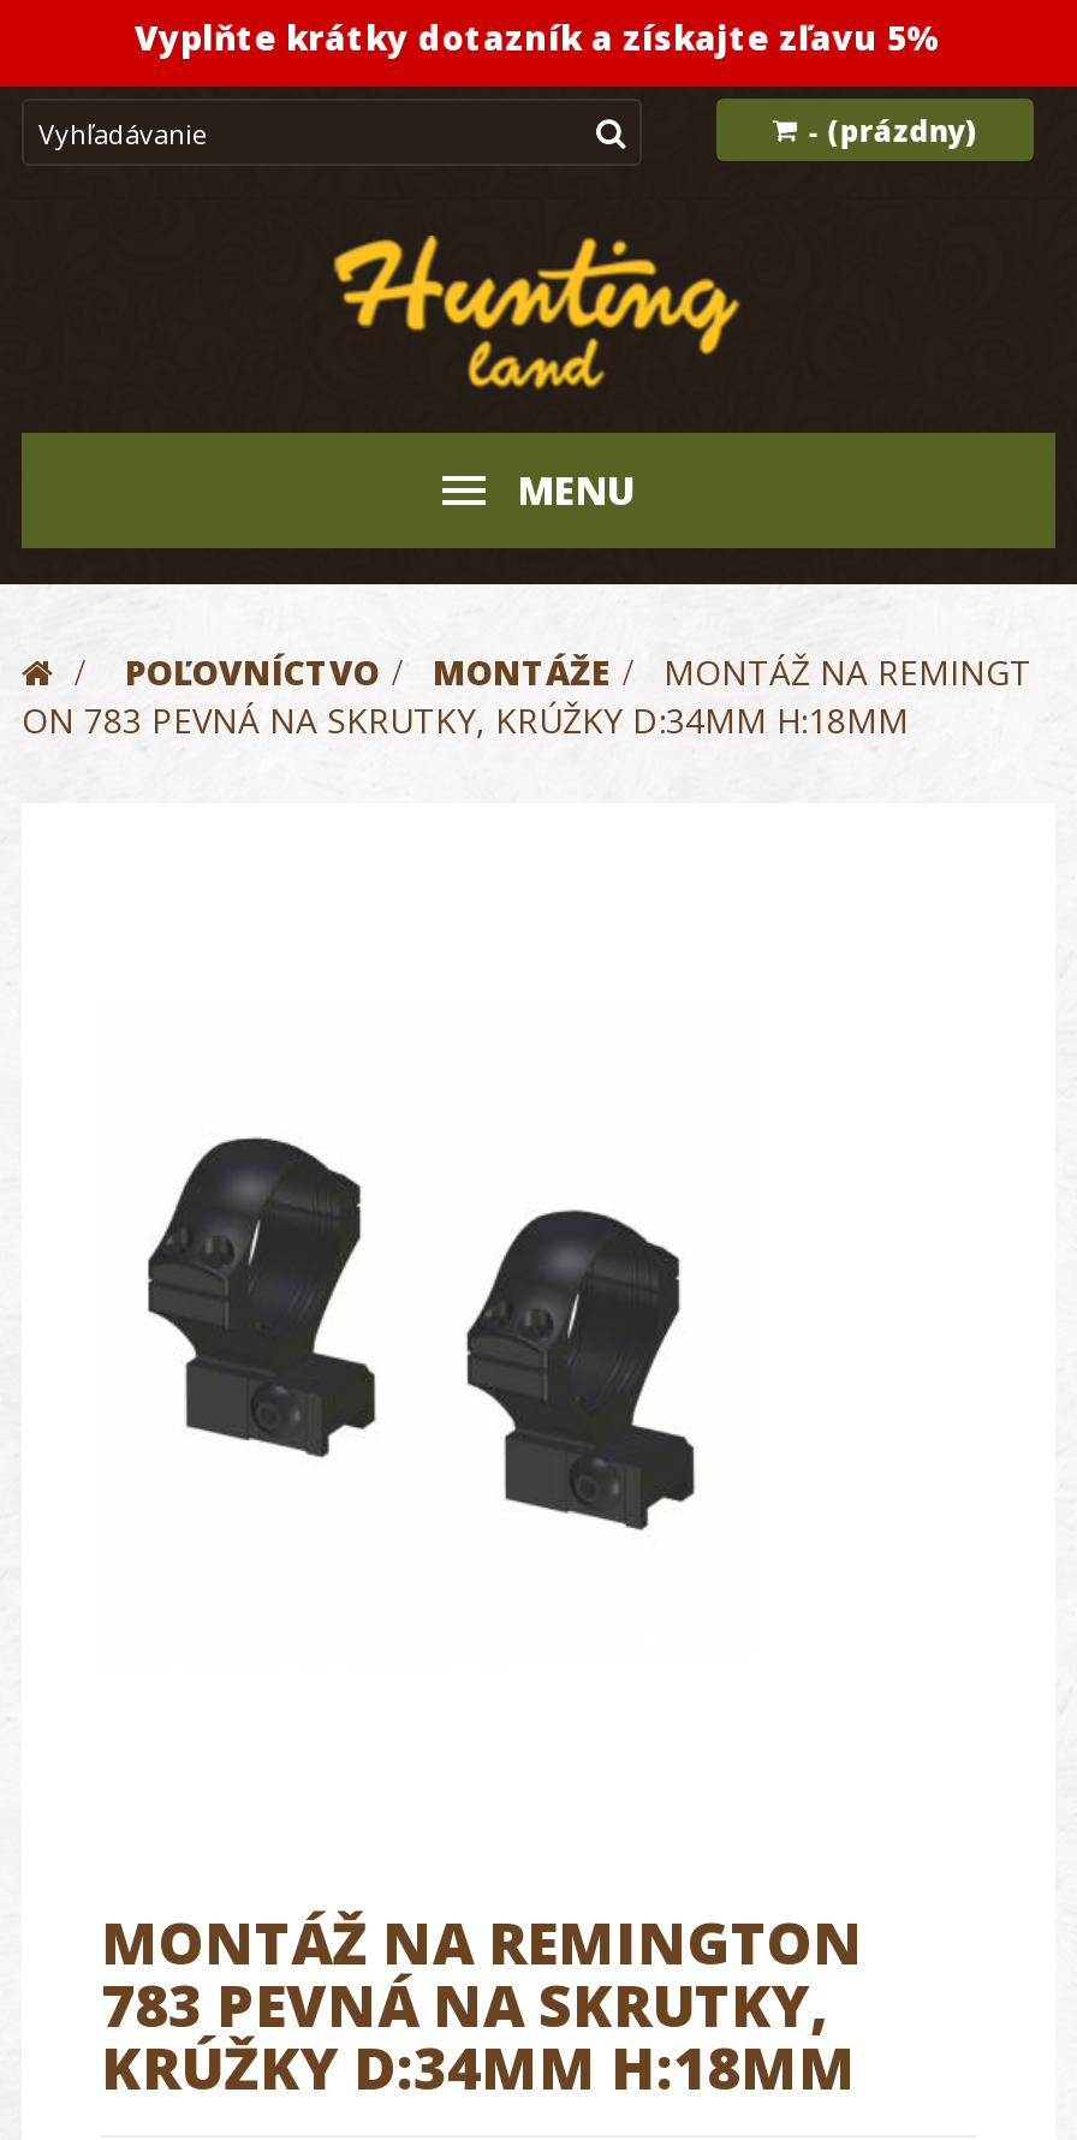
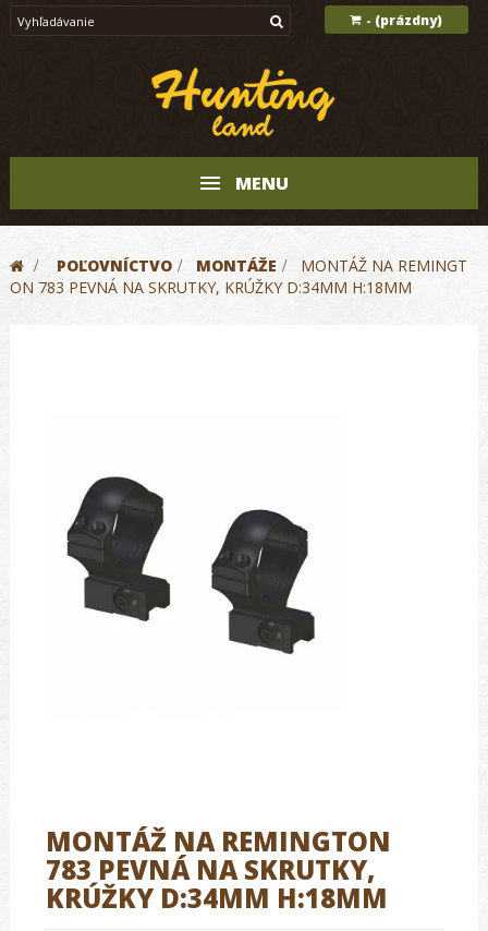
- Vyplňte krátky dotazník a získajte zľavu 5%
